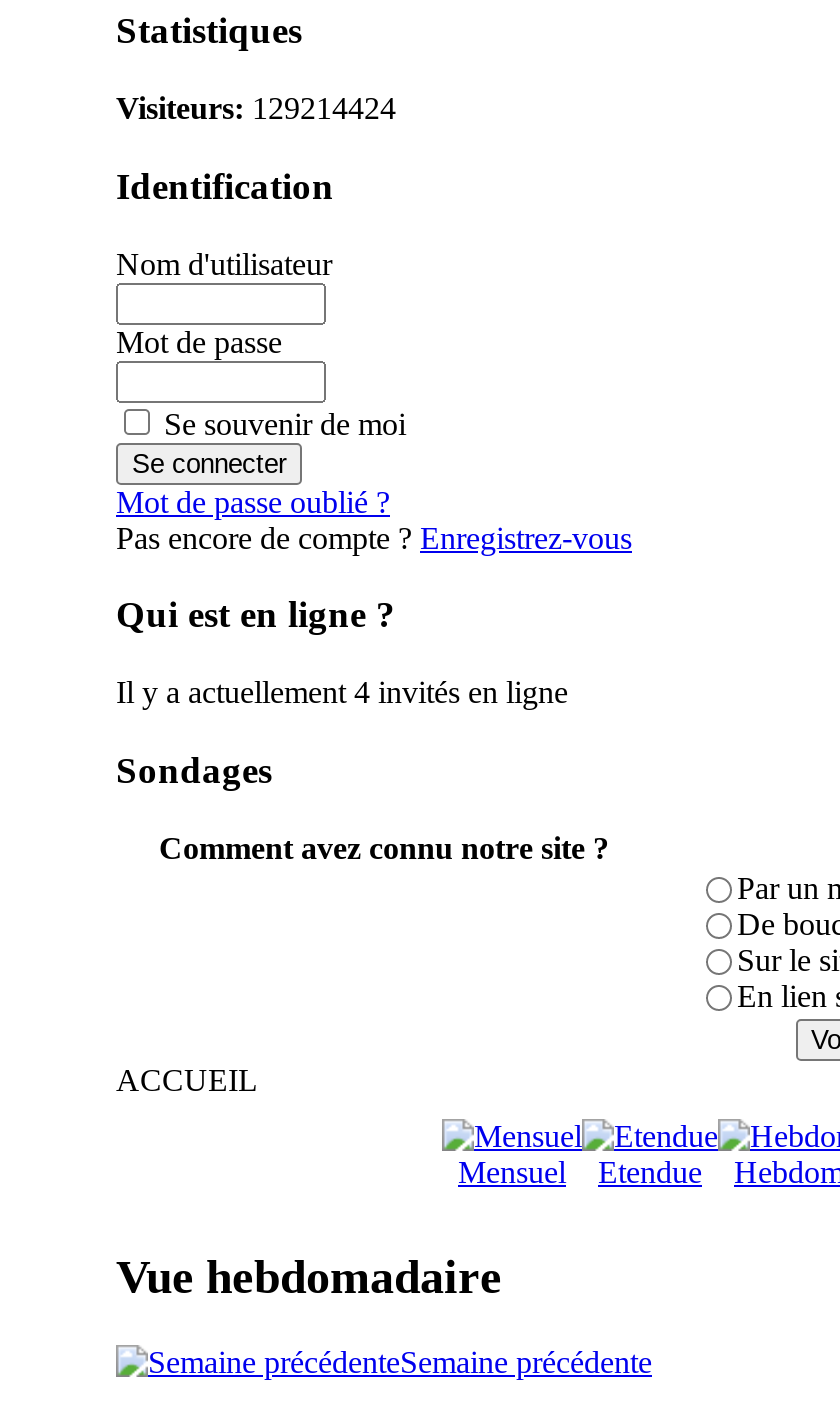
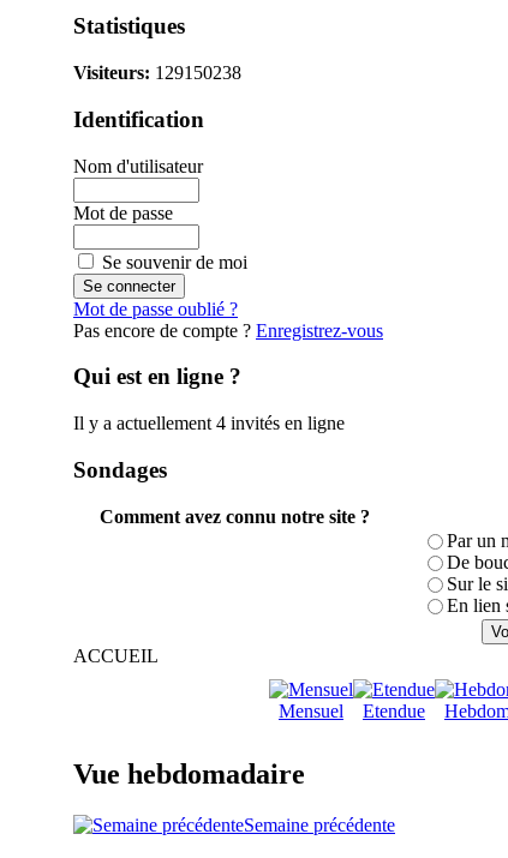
- Visiteurs: 129214424
+ Visiteurs: 129150238
